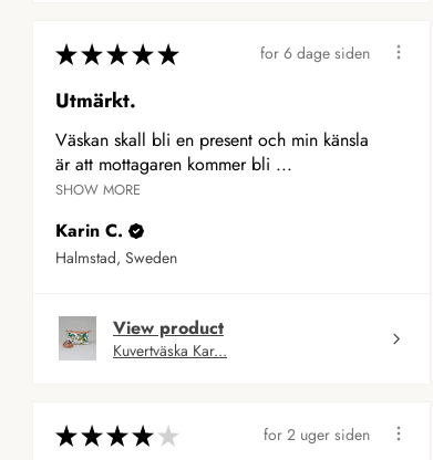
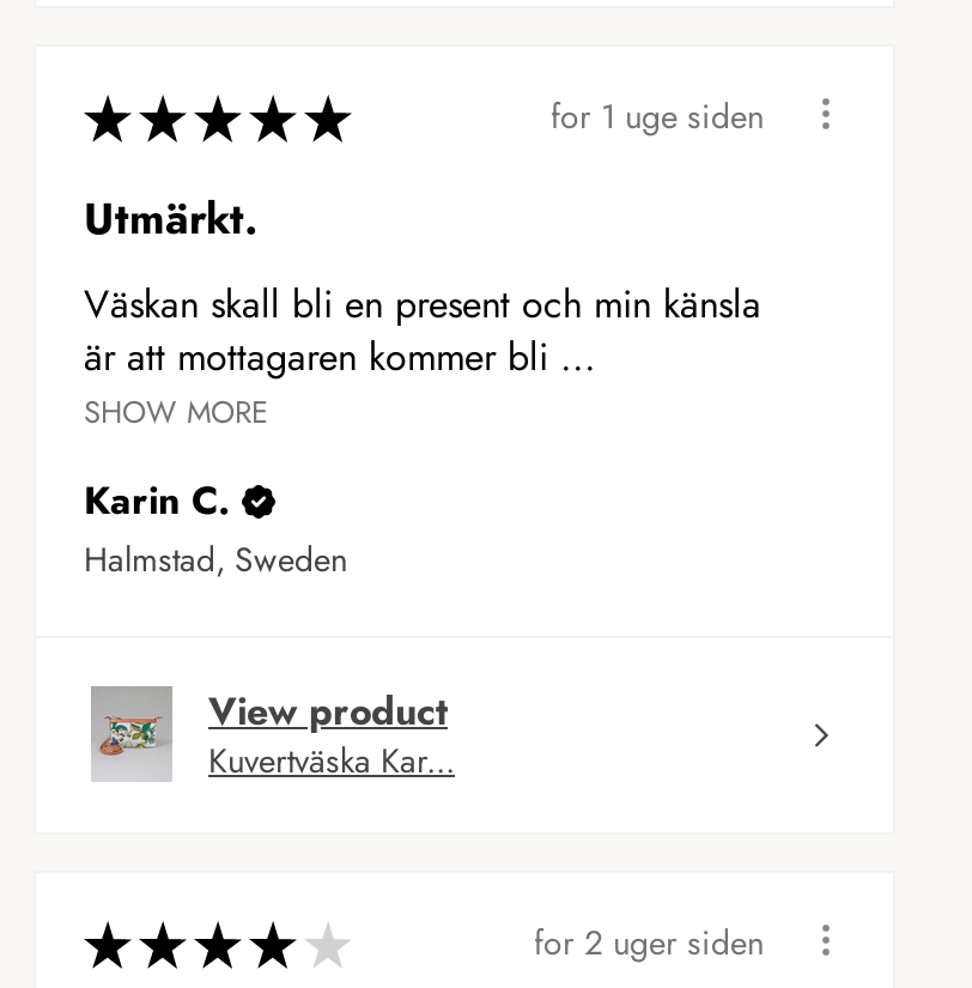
- for 6 dage siden
+ for 1 uge siden
